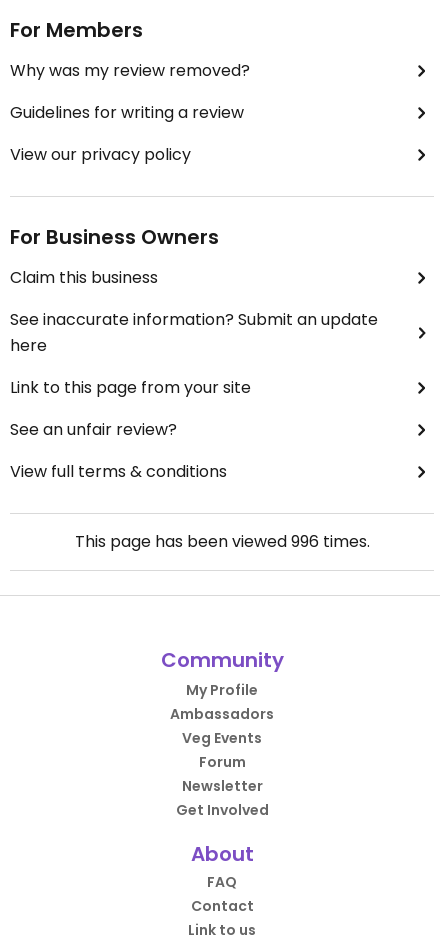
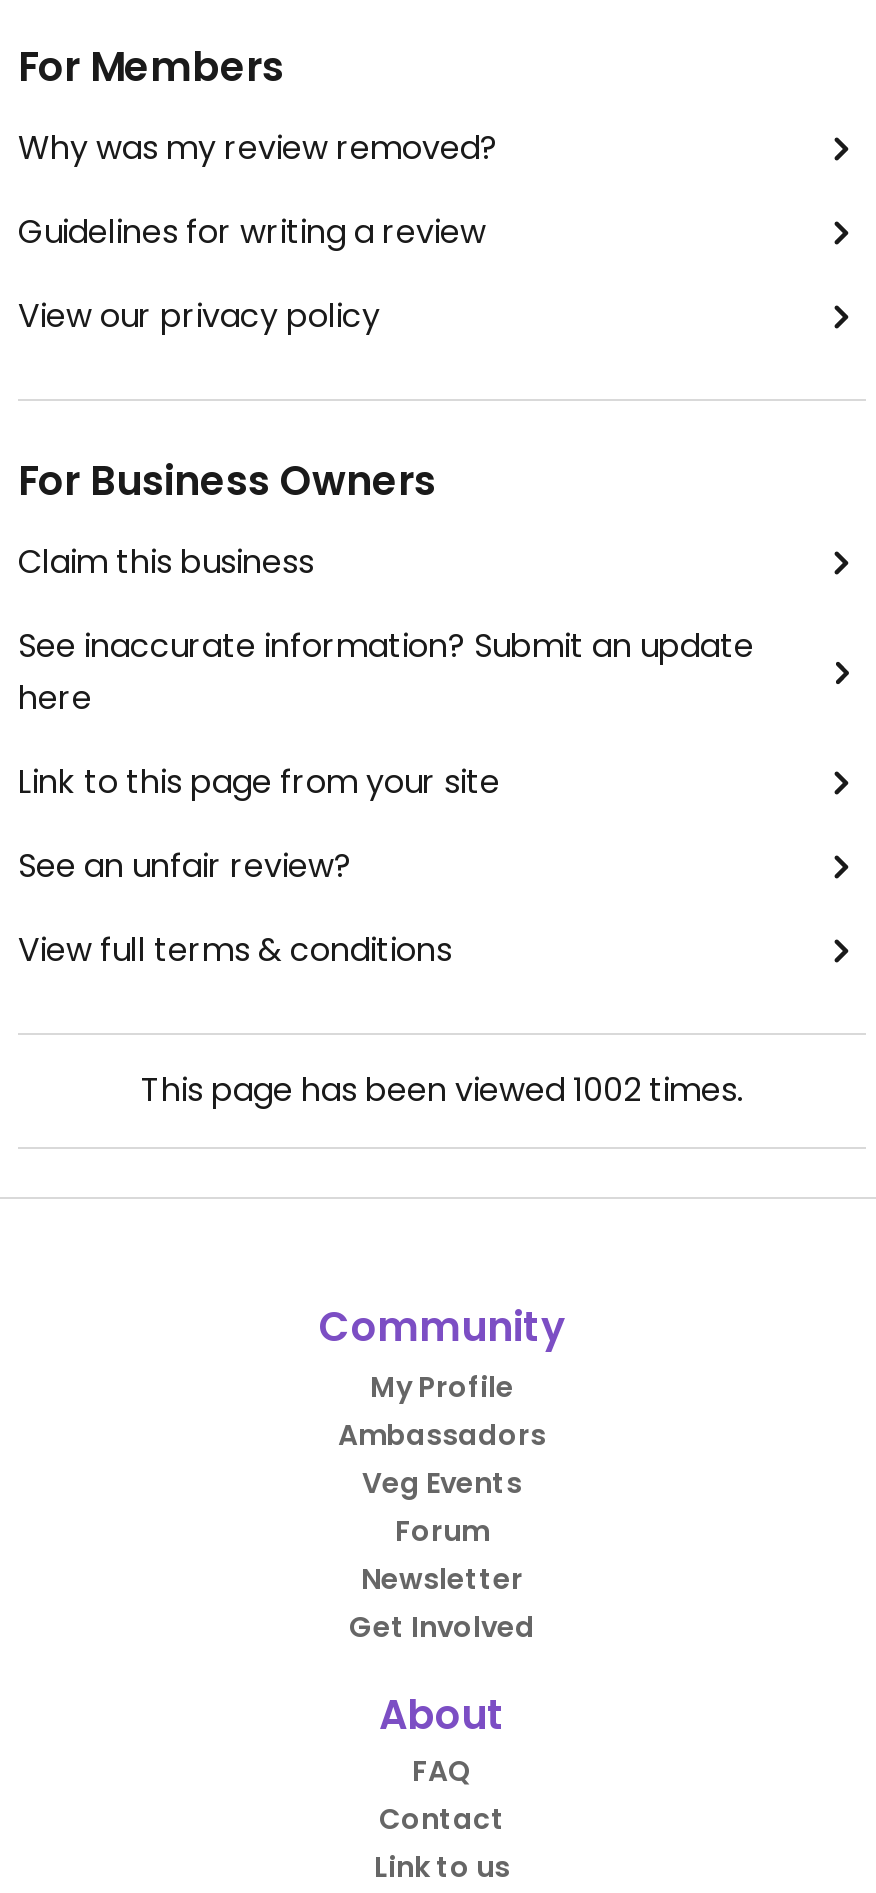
- This page has been viewed 996 times.
+ This page has been viewed 1002 times.
